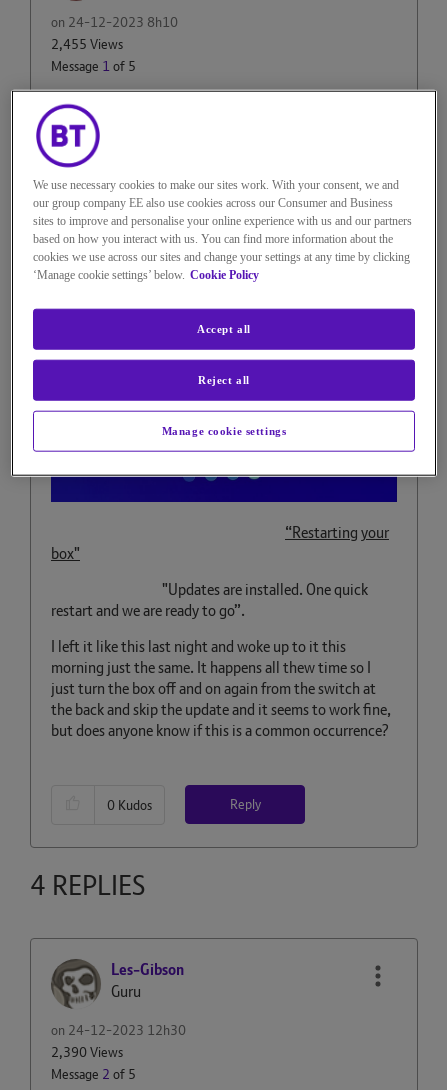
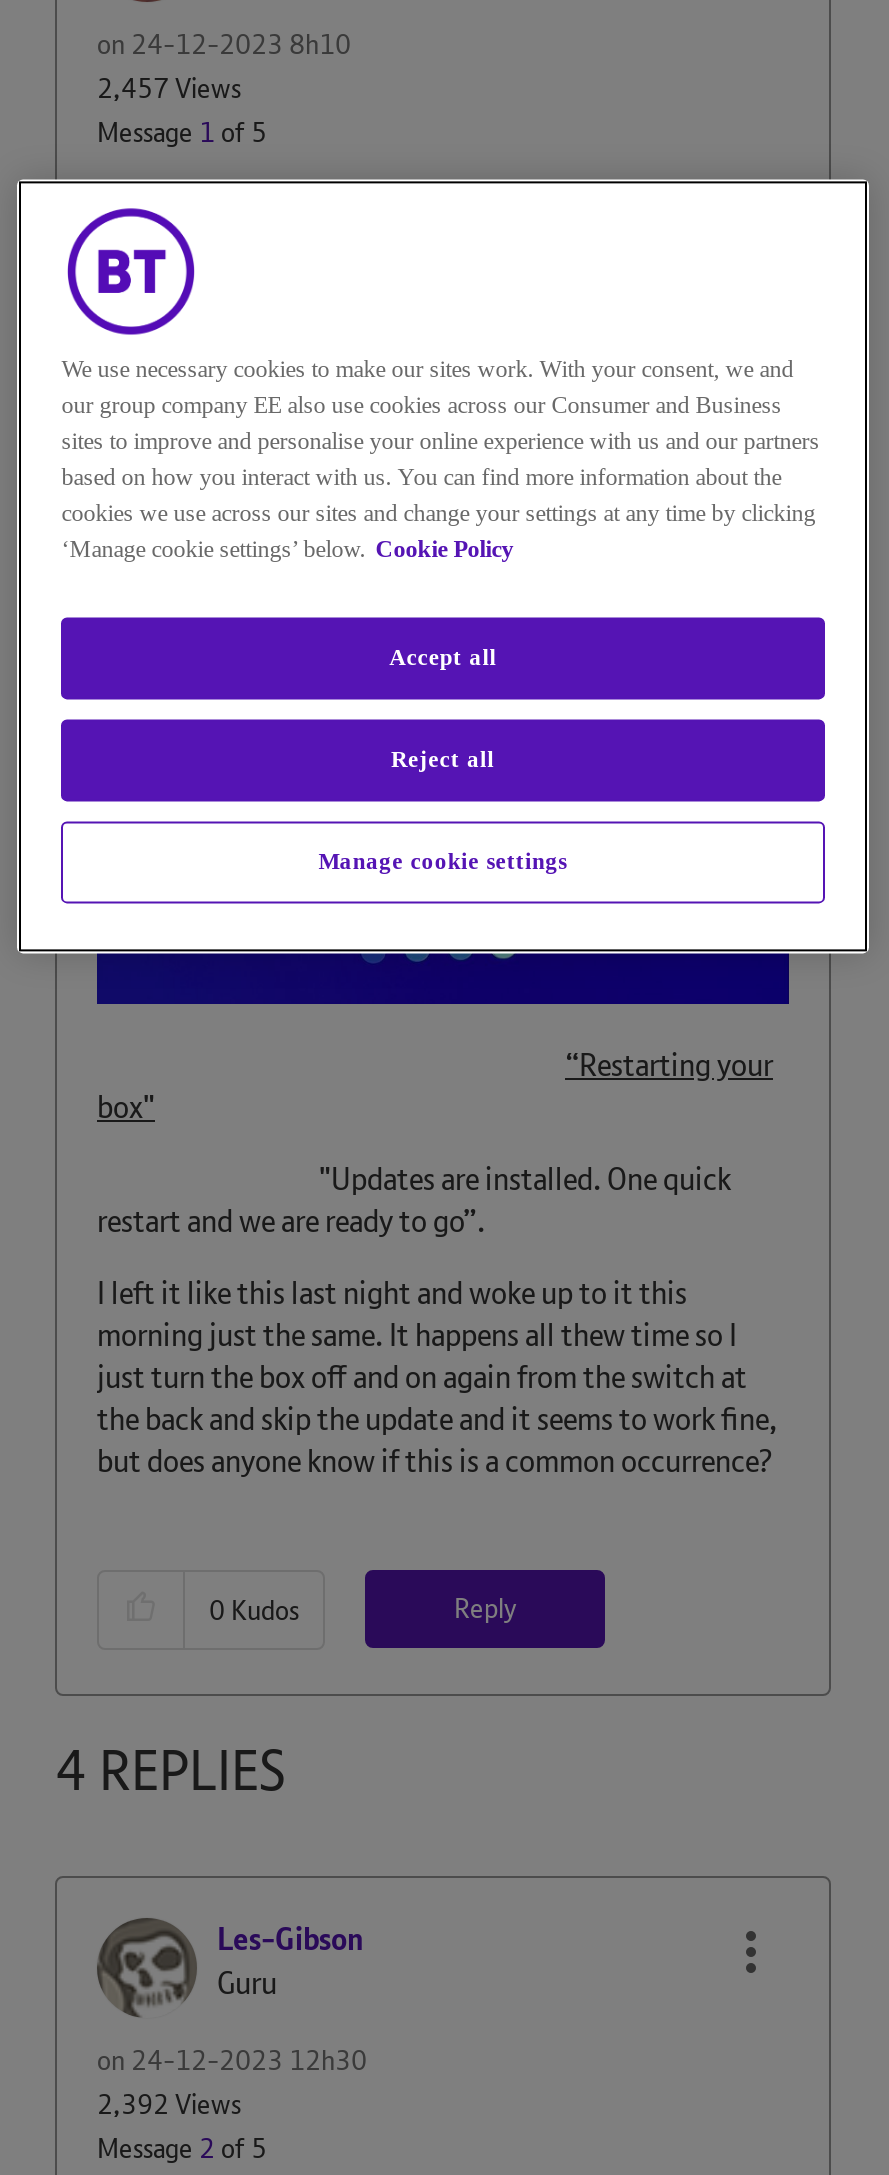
- 2,455 Views
+ 2,457 Views

- 2,390 Views
+ 2,392 Views
